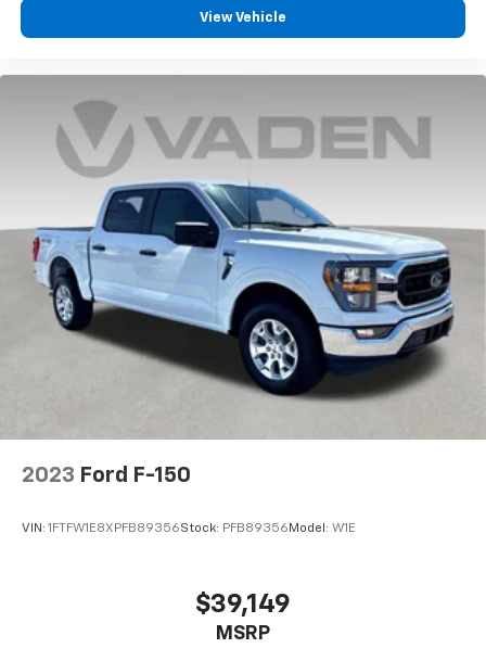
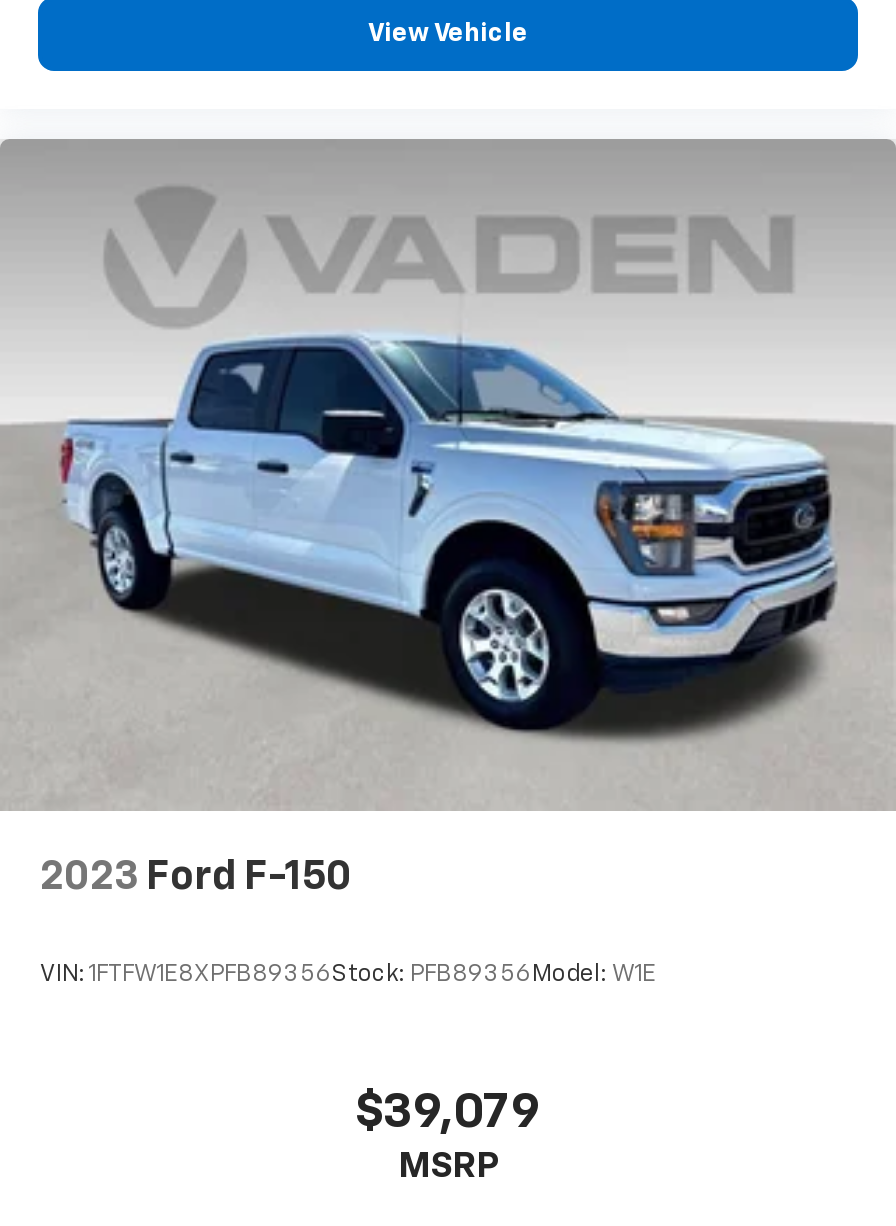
- $39,149
+ $39,079
